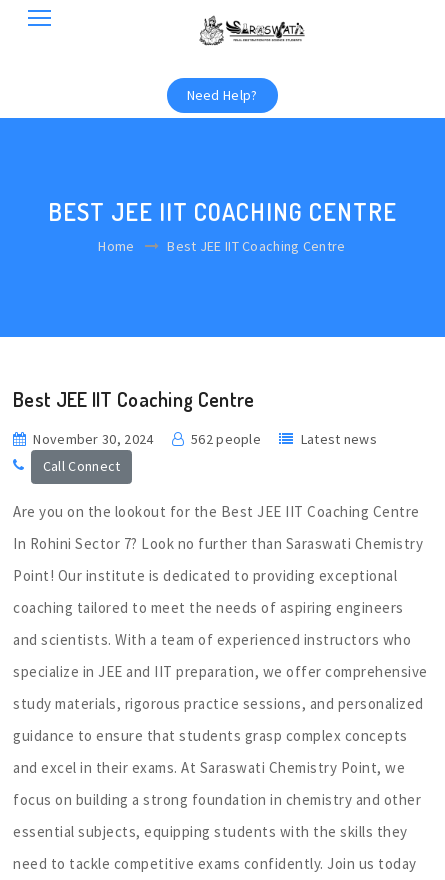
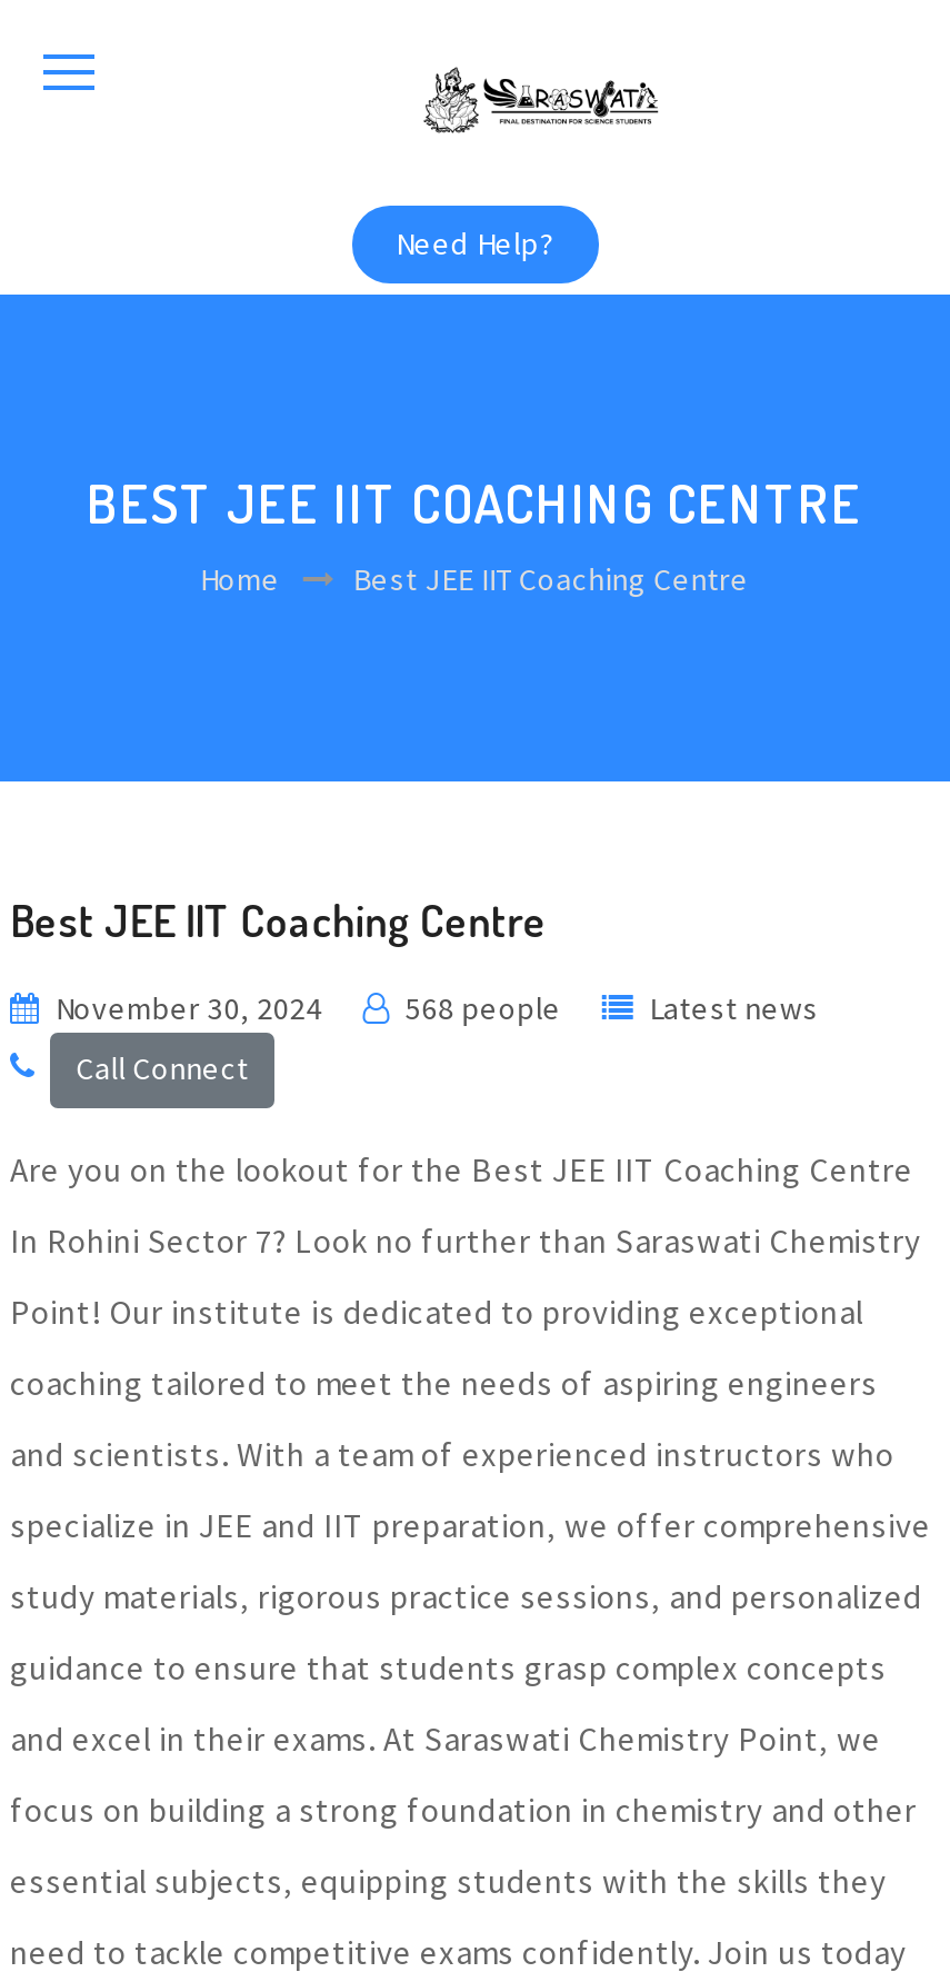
- 562 people
+ 568 people
